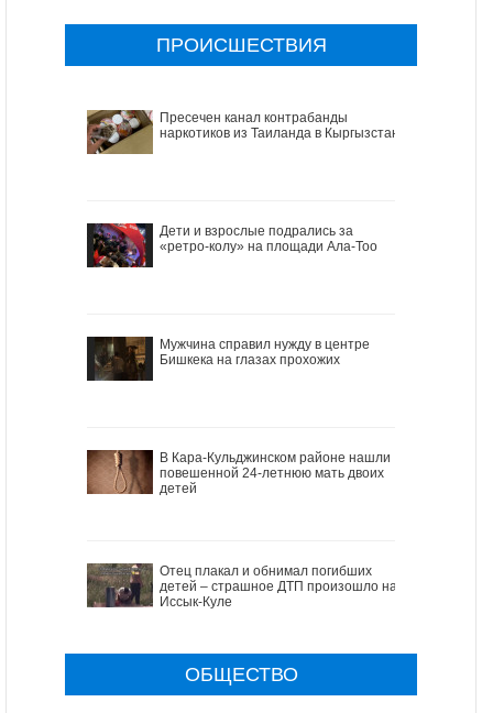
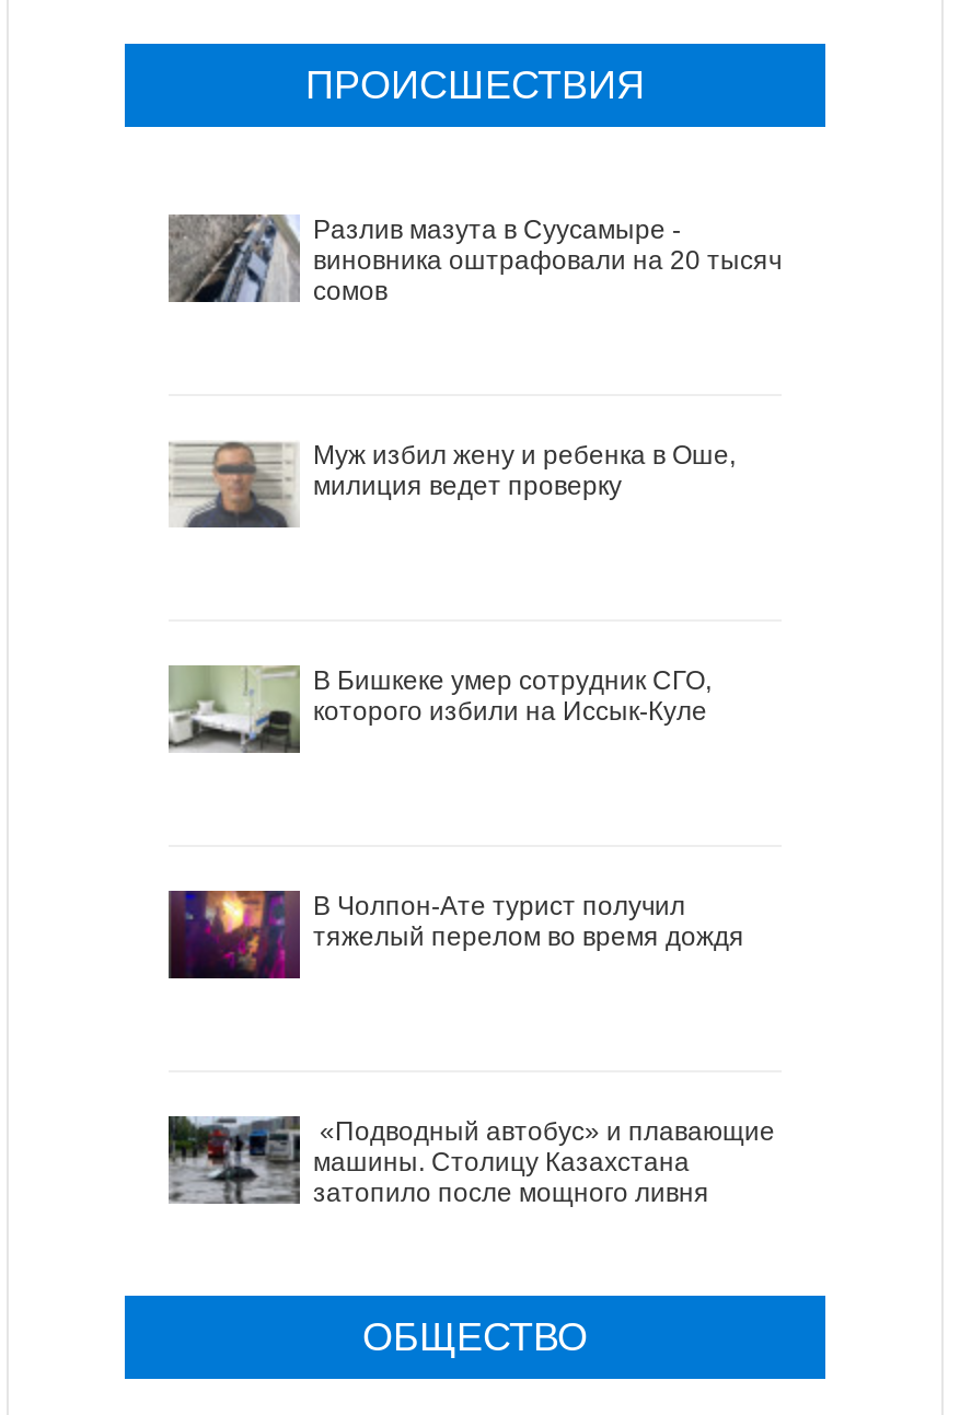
- [image]
- Пресечен канал контрабанды
- наркотиков из Таиланда в Кыргызстан
+ [image]
+ Разлив мазута в Суусамыре -
+ виновника оштрафовали на 20 тысяч
+ сомов

- [image]
- Дети и взрослые подрались за
- «ретро-колу» на площади Ала-Тоо
+ [image]
+ Муж избил жену и ребенка в Оше,
+ милиция ведет проверку

- [image]
- Мужчина справил нужду в центре
- Бишкека на глазах прохожих
+ [image]
+ В Бишкеке умер сотрудник СГО,
+ которого избили на Иссык-Куле

- [image]
- В Кара-Кульджинском районе нашли
- повешенной 24-летнюю мать двоих
- детей
+ [image]
+ В Чолпон-Ате турист получил
+ тяжелый перелом во время дождя

- [image]
- Отец плакал и обнимал погибших
- детей – страшное ДТП произошло на
- Иссык-Куле
+ [image]
+ «Подводный автобус» и плавающие
+ машины. Столицу Казахстана
+ затопило после мощного ливня
